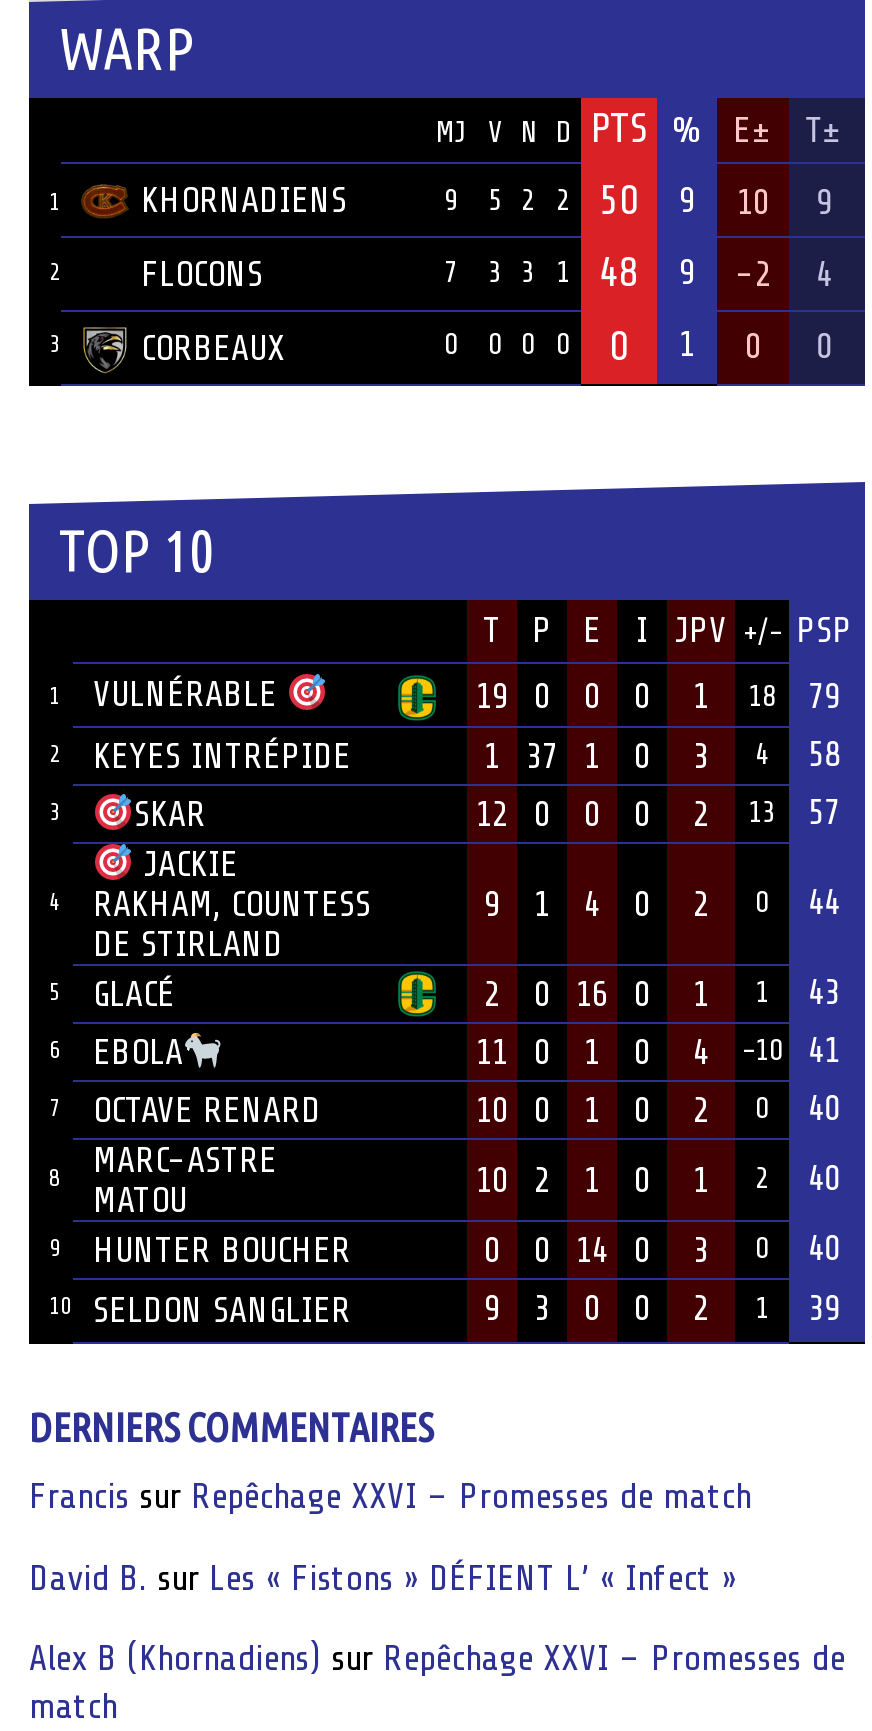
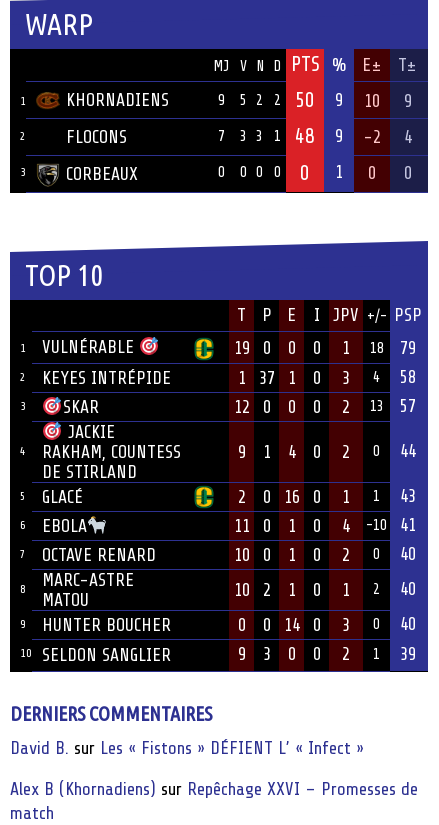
- Francis sur Repêchage XXVI – Promesses de match
